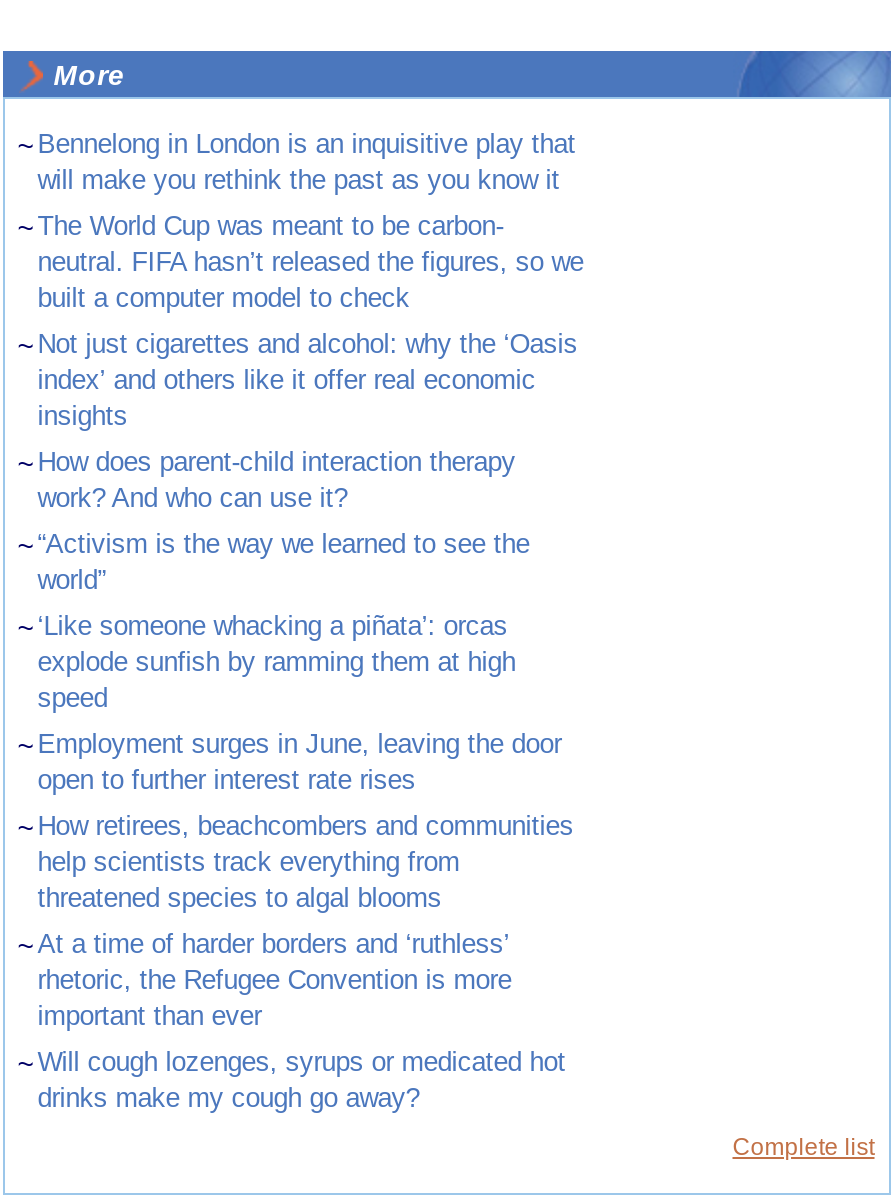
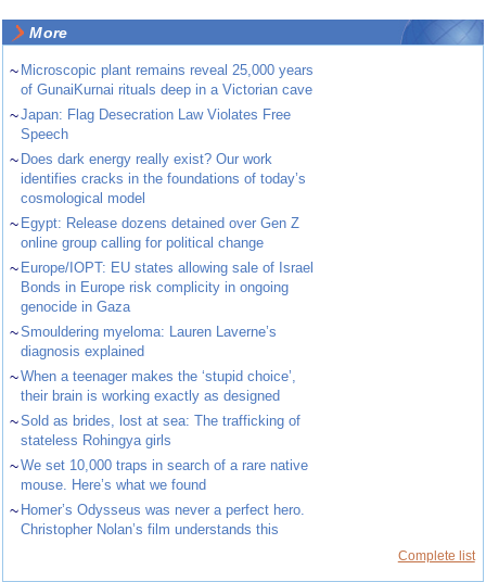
- ~ Bennelong in London is an inquisitive play that
- will make you rethink the past as you know it
+ ~ Microscopic plant remains reveal 25,000 years
+ of GunaiKurnai rituals deep in a Victorian cave

- ~ The World Cup was meant to be carbon-
- neutral. FIFA hasn’t released the figures, so we
- built a computer model to check
+ ~ Japan: Flag Desecration Law Violates Free
+ Speech

- ~ Not just cigarettes and alcohol: why the ‘Oasis
- index’ and others like it offer real economic
- insights
+ ~ Does dark energy really exist? Our work
+ identifies cracks in the foundations of today’s
+ cosmological model

- ~ How does parent-child interaction therapy
- work? And who can use it?
+ ~ Egypt: Release dozens detained over Gen Z
+ online group calling for political change

- ~ “Activism is the way we learned to see the
- world”
+ ~ Europe/IOPT: EU states allowing sale of Israel
+ Bonds in Europe risk complicity in ongoing
+ genocide in Gaza

- ~ ‘Like someone whacking a piñata’: orcas
- explode sunfish by ramming them at high
- speed
+ ~ Smouldering myeloma: Lauren Laverne’s
+ diagnosis explained

- ~ Employment surges in June, leaving the door
- open to further interest rate rises
+ ~ When a teenager makes the ‘stupid choice’,
+ their brain is working exactly as designed

- ~ How retirees, beachcombers and communities
- help scientists track everything from
- threatened species to algal blooms
+ ~ Sold as brides, lost at sea: The trafficking of
+ stateless Rohingya girls

- ~ At a time of harder borders and ‘ruthless’
- rhetoric, the Refugee Convention is more
- important than ever
+ ~ We set 10,000 traps in search of a rare native
+ mouse. Here’s what we found

- ~ Will cough lozenges, syrups or medicated hot
- drinks make my cough go away?
+ ~ Homer’s Odysseus was never a perfect hero.
+ Christopher Nolan’s film understands this
